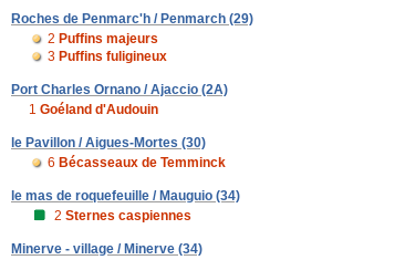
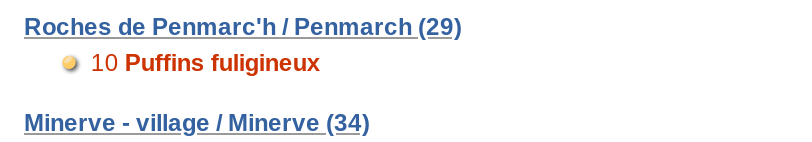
- 2 Puffins majeurs
- 3 Puffins fuligineux
- Port Charles Ornano / Ajaccio (2A)
- 1 Goéland d'Audouin
- le Pavillon / Aigues-Mortes (30)
- 6 Bécasseaux de Temminck
- le mas de roquefeuille / Mauguio (34)
- 2 Sternes caspiennes
+ 10 Puffins fuligineux
